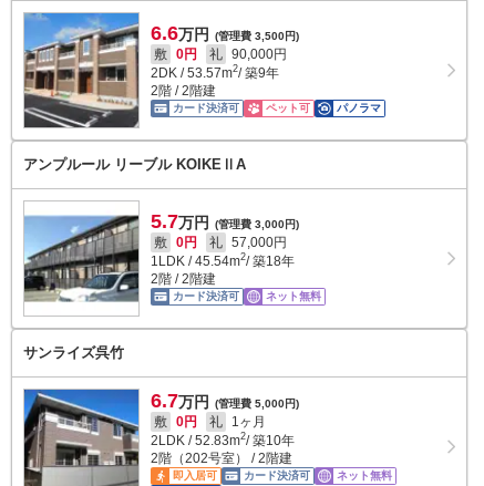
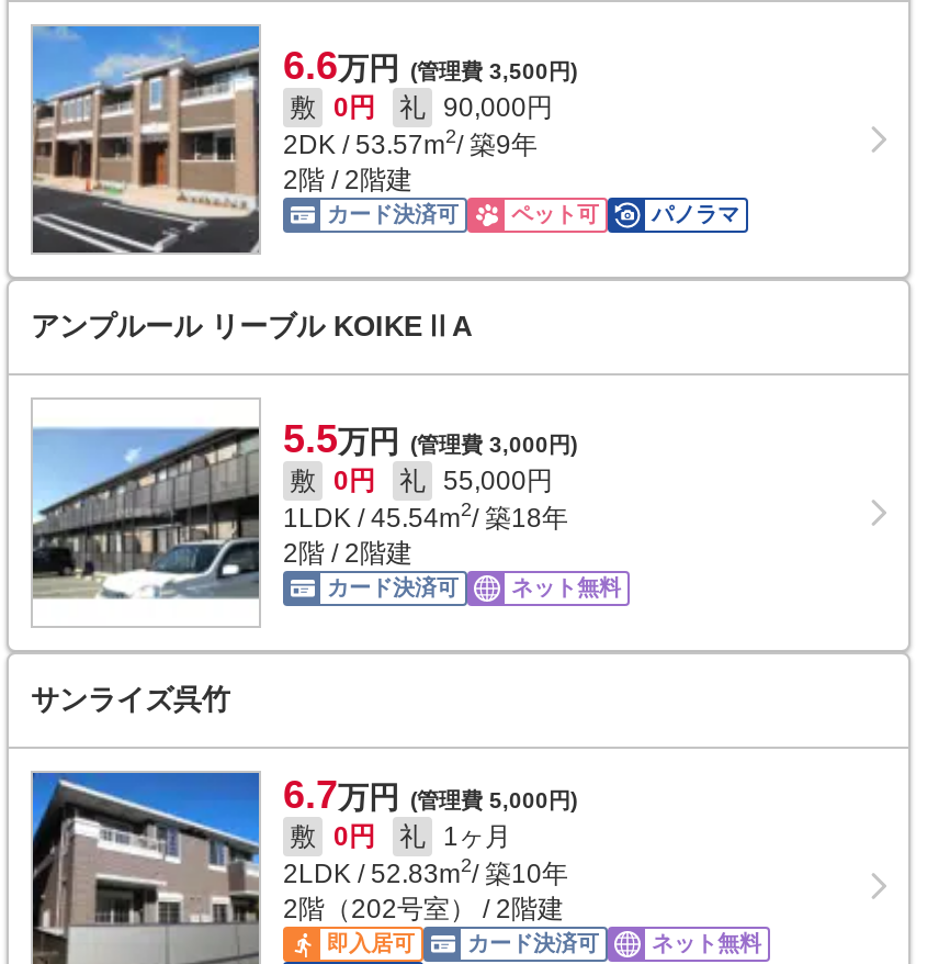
- 5.7万円 (管理費 3,000円)
+ 5.5万円 (管理費 3,000円)

- 敷 0円 礼 57,000円
+ 敷 0円 礼 55,000円
